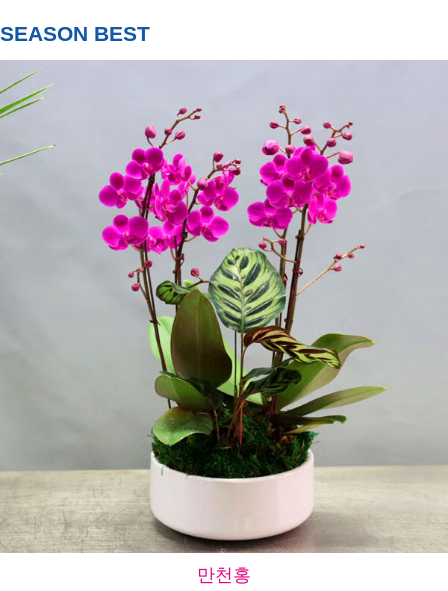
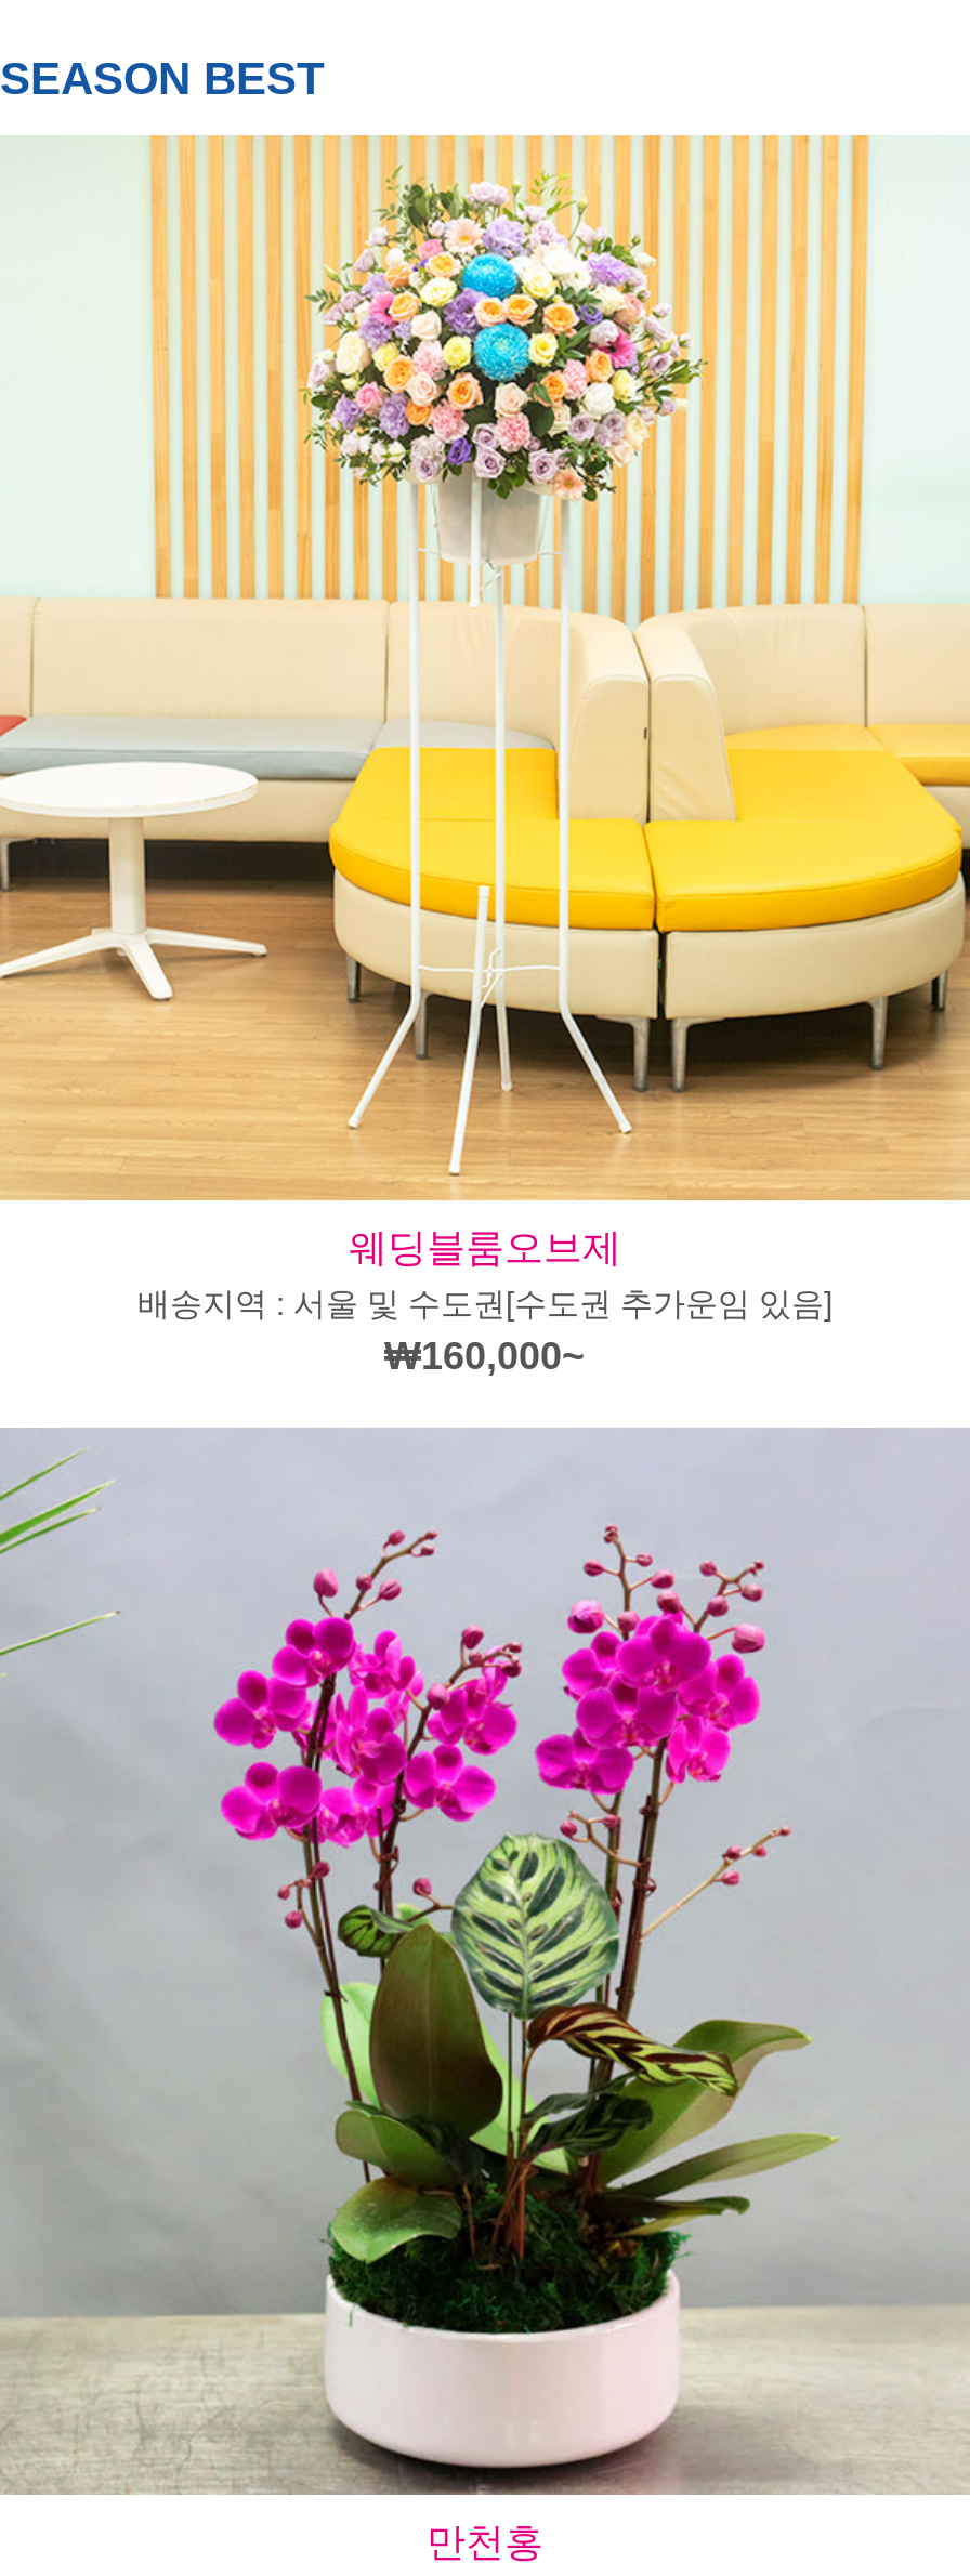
+ [image]
+ 웨딩블룸오브제
+ 배송지역 : 서울 및 수도권[수도권 추가운임 있음]
+ ₩160,000~
